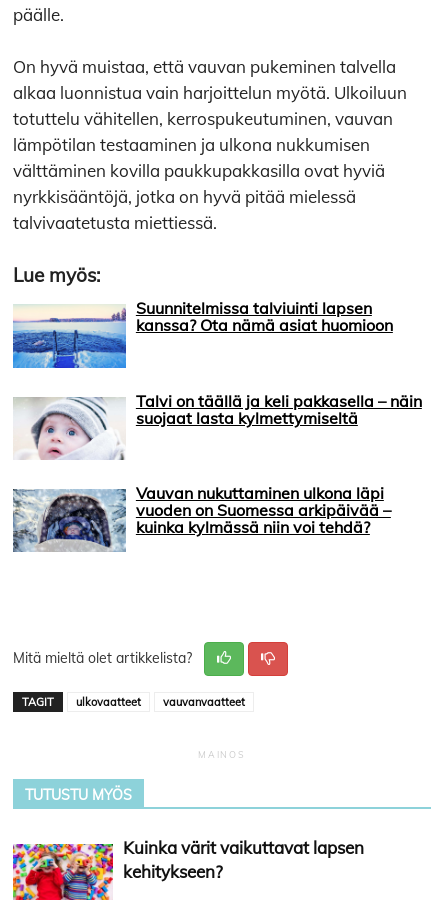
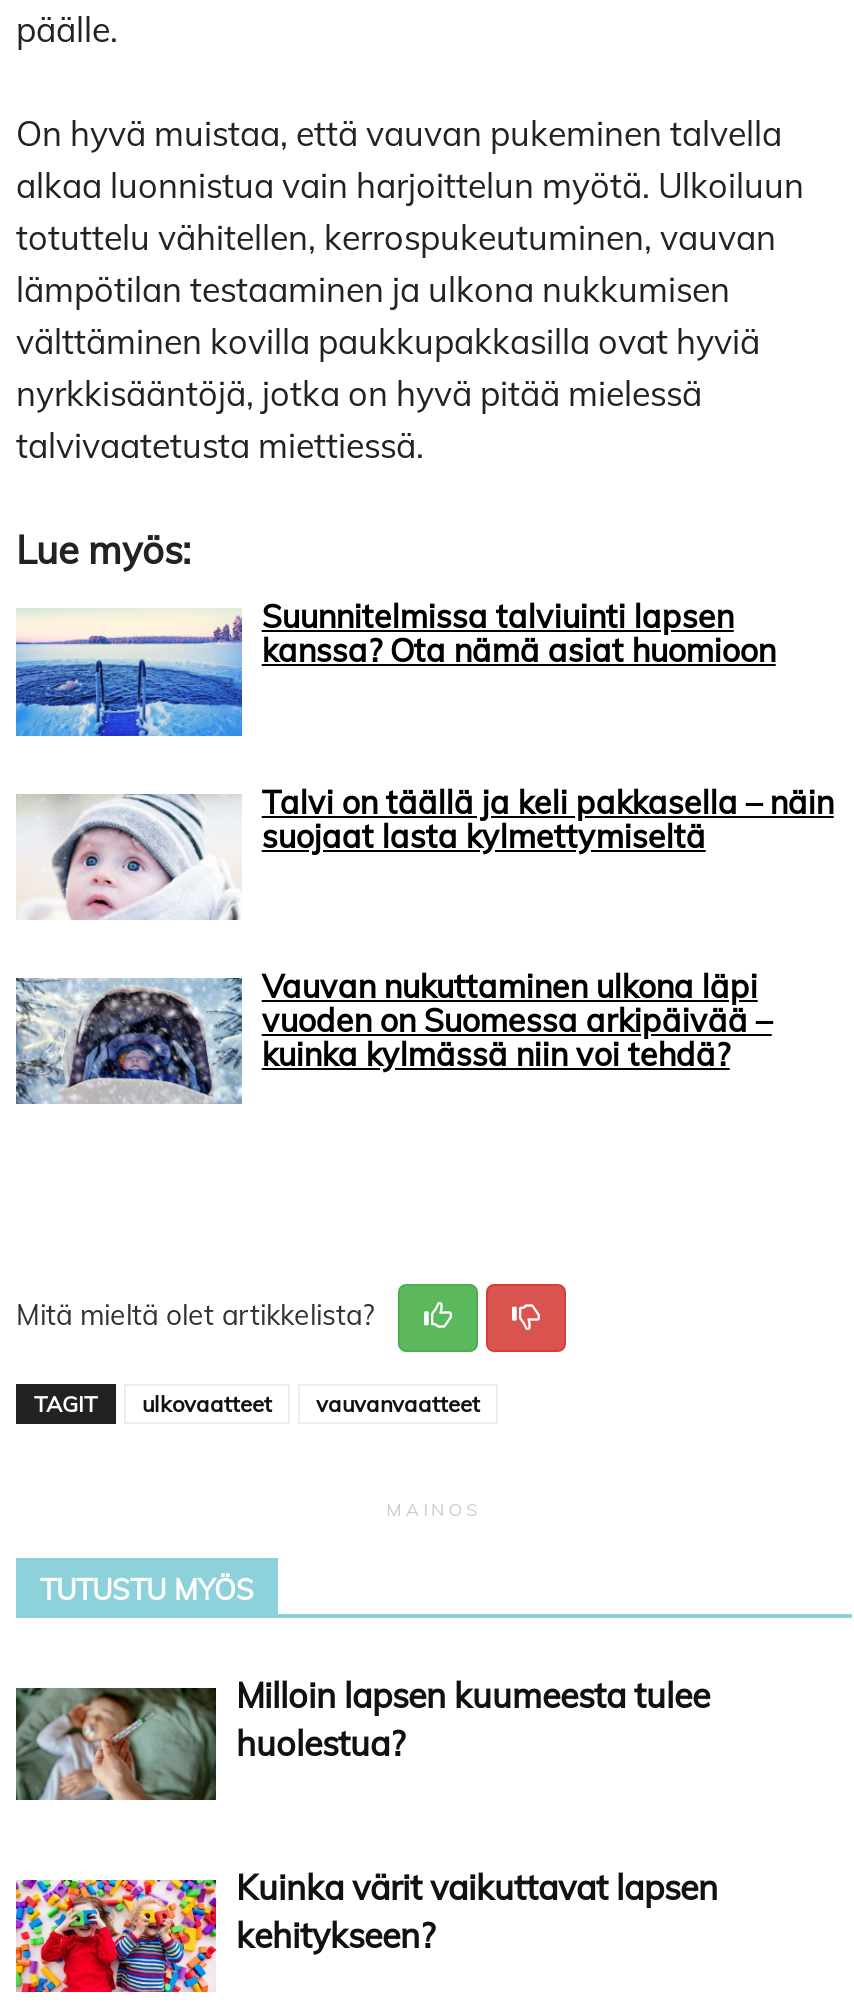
+ [image]
+ Milloin lapsen kuumeesta tulee
+ huolestua?
